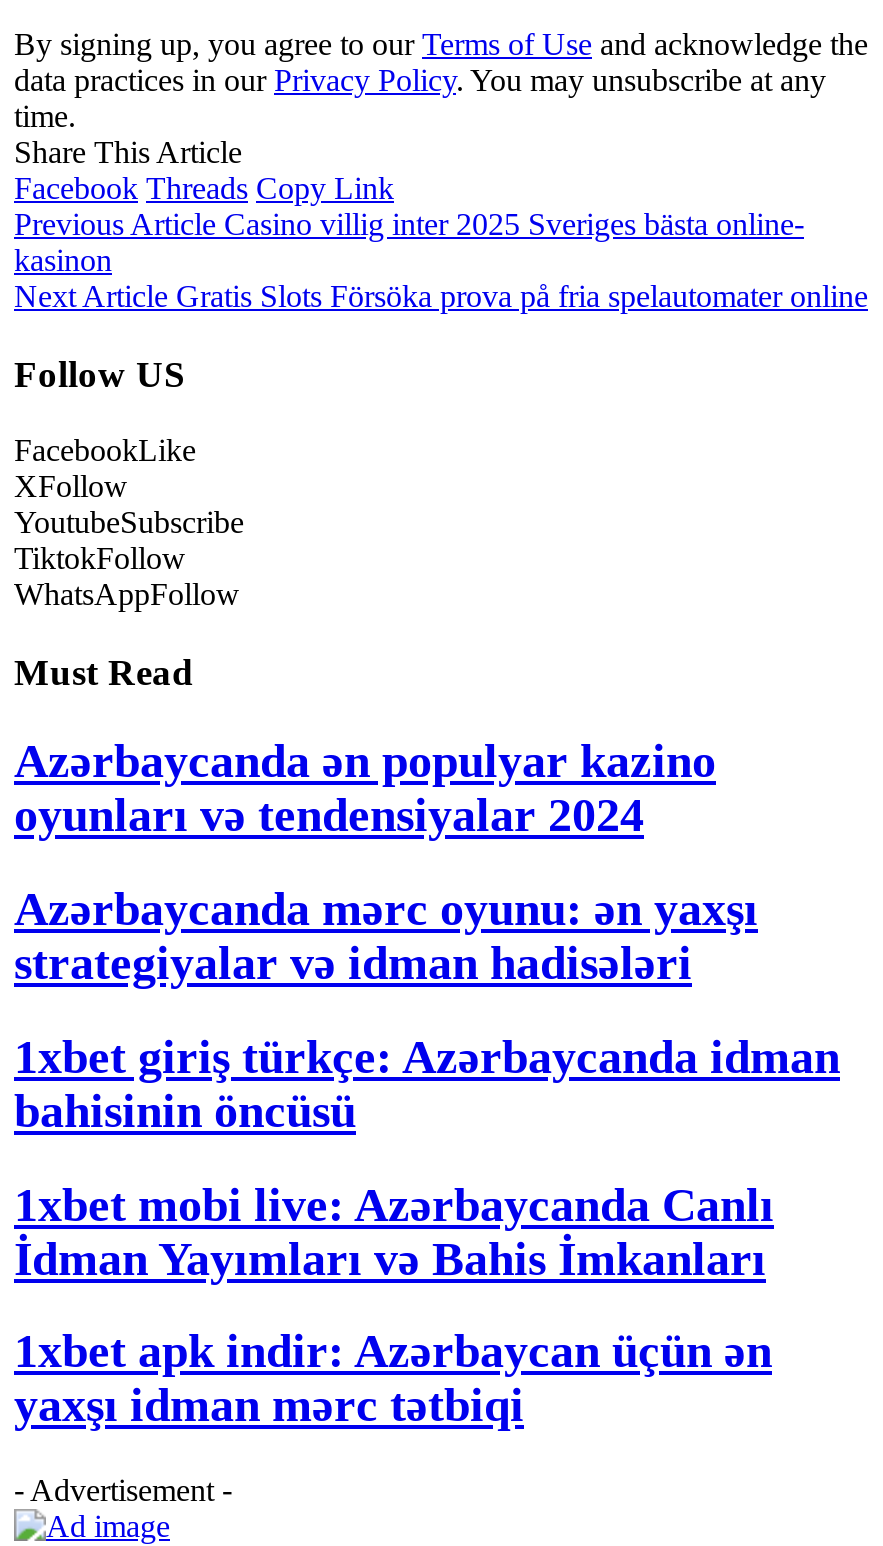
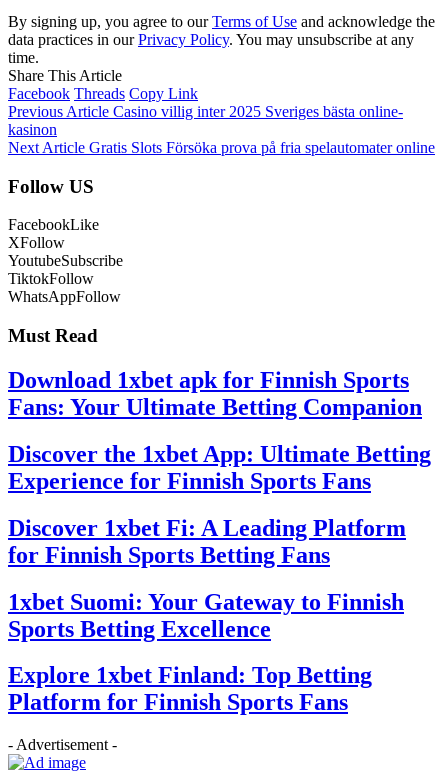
- Azərbaycanda ən populyar kazino
- oyunları və tendensiyalar 2024
+ Download 1xbet apk for Finnish Sports
+ Fans: Your Ultimate Betting Companion

- Azərbaycanda mərc oyunu: ən yaxşı
- strategiyalar və idman hadisələri
+ Discover the 1xbet App: Ultimate Betting
+ Experience for Finnish Sports Fans

- 1xbet giriş türkçe: Azərbaycanda idman
- bahisinin öncüsü
+ Discover 1xbet Fi: A Leading Platform
+ for Finnish Sports Betting Fans

- 1xbet mobi live: Azərbaycanda Canlı
- İdman Yayımları və Bahis İmkanları
+ 1xbet Suomi: Your Gateway to Finnish
+ Sports Betting Excellence

- 1xbet apk indir: Azərbaycan üçün ən
- yaxşı idman mərc tətbiqi
+ Explore 1xbet Finland: Top Betting
+ Platform for Finnish Sports Fans
